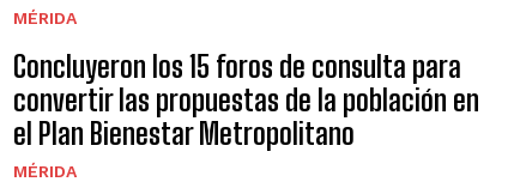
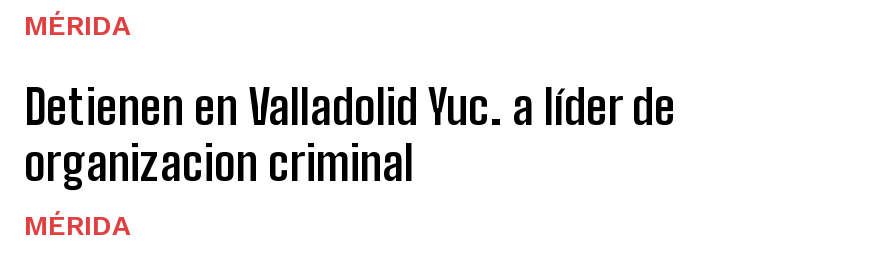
- Concluyeron los 15 foros de consulta para
- convertir las propuestas de la población en
- el Plan Bienestar Metropolitano
+ Detienen en Valladolid Yuc. a líder de
+ organizacion criminal
